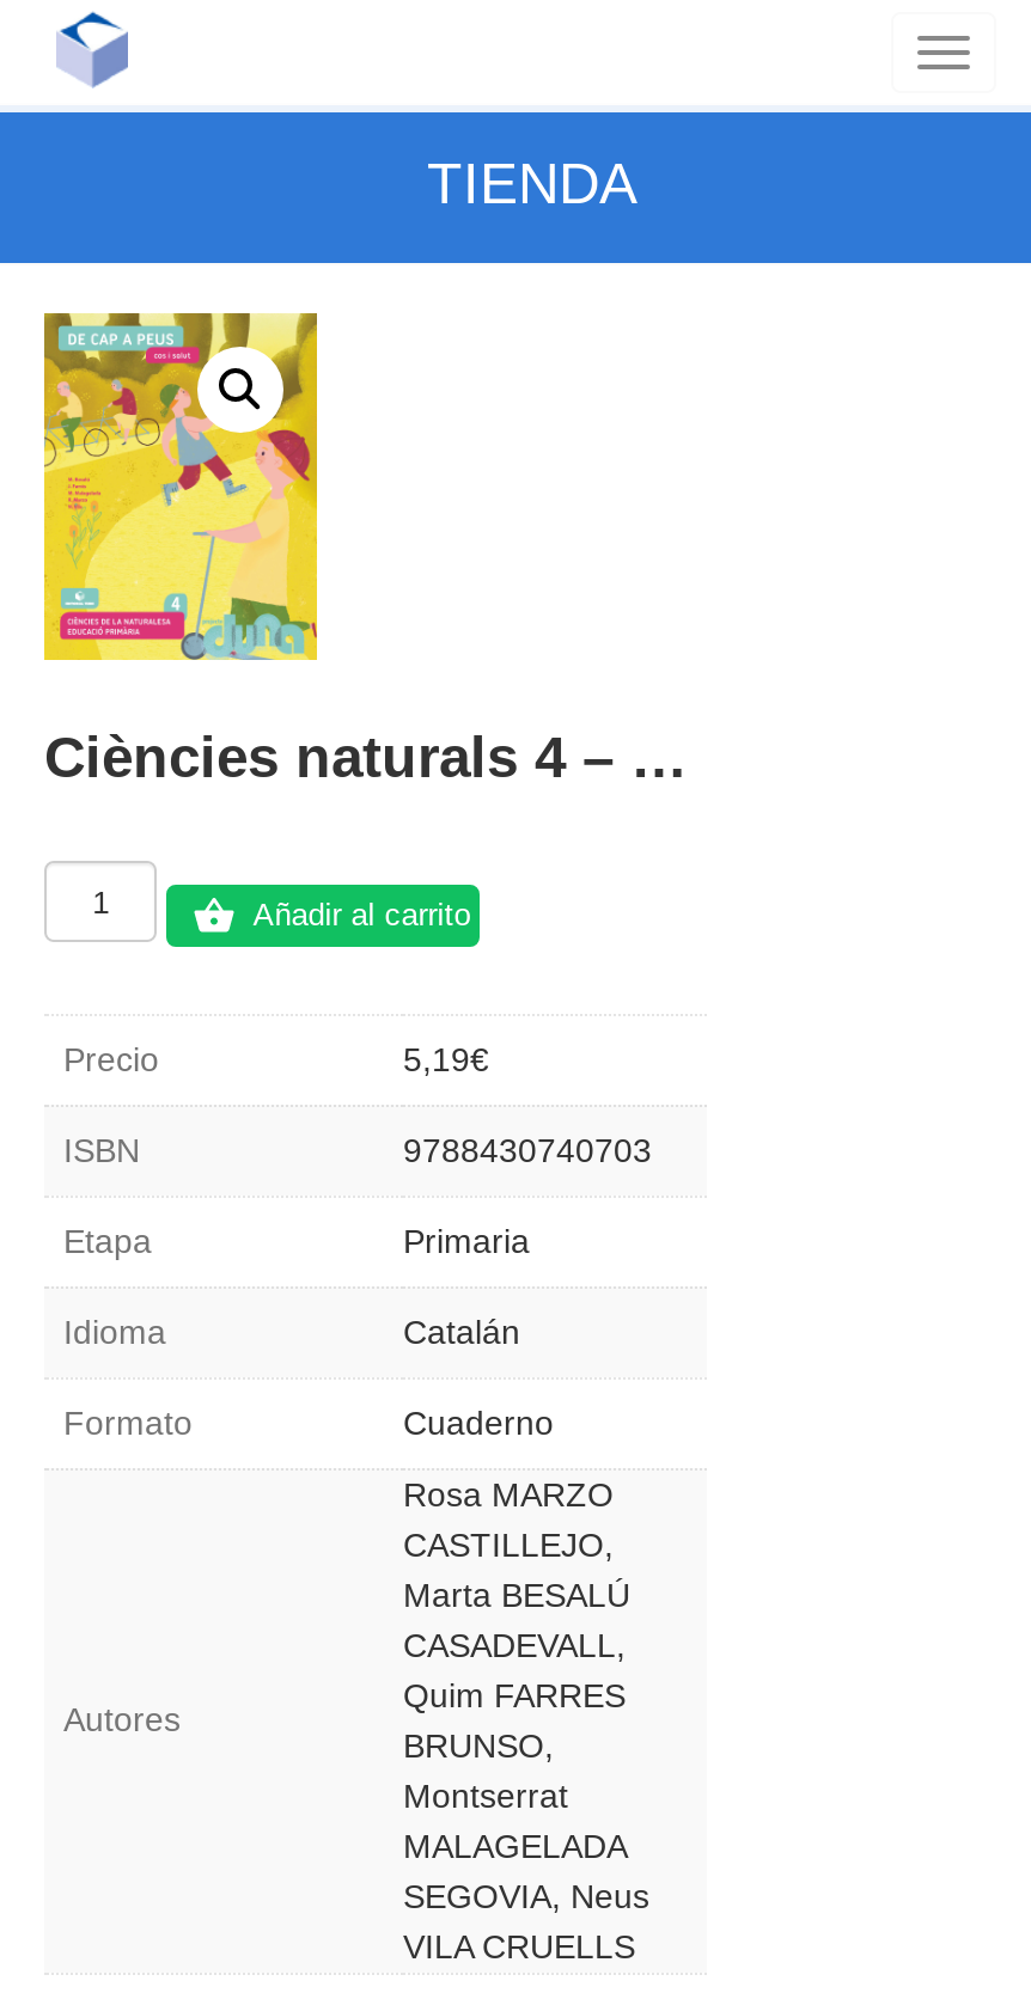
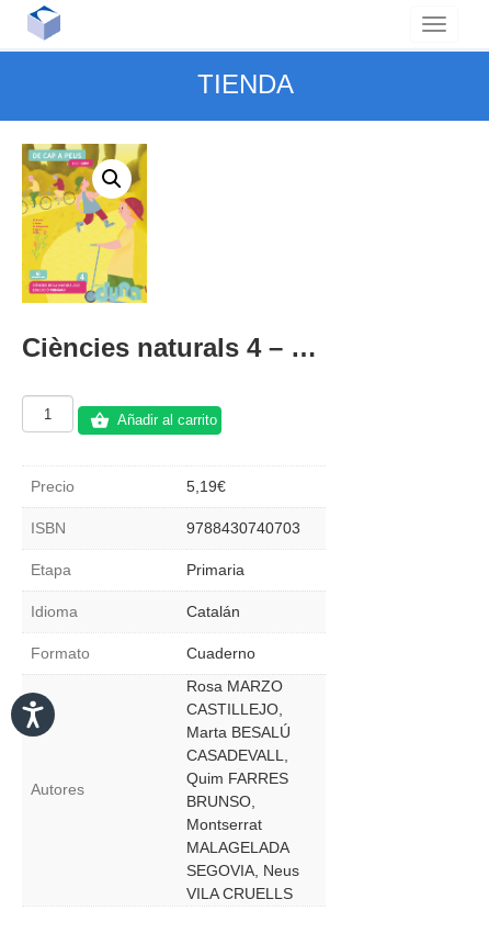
+ [image]
